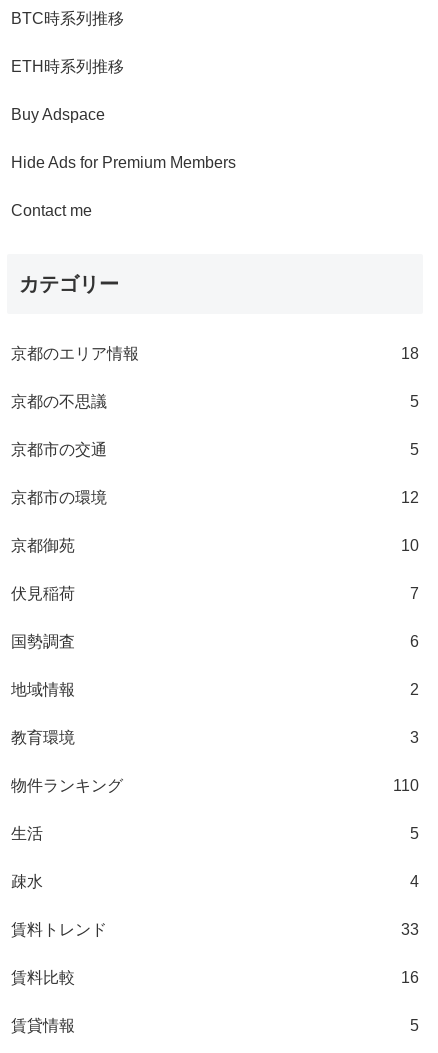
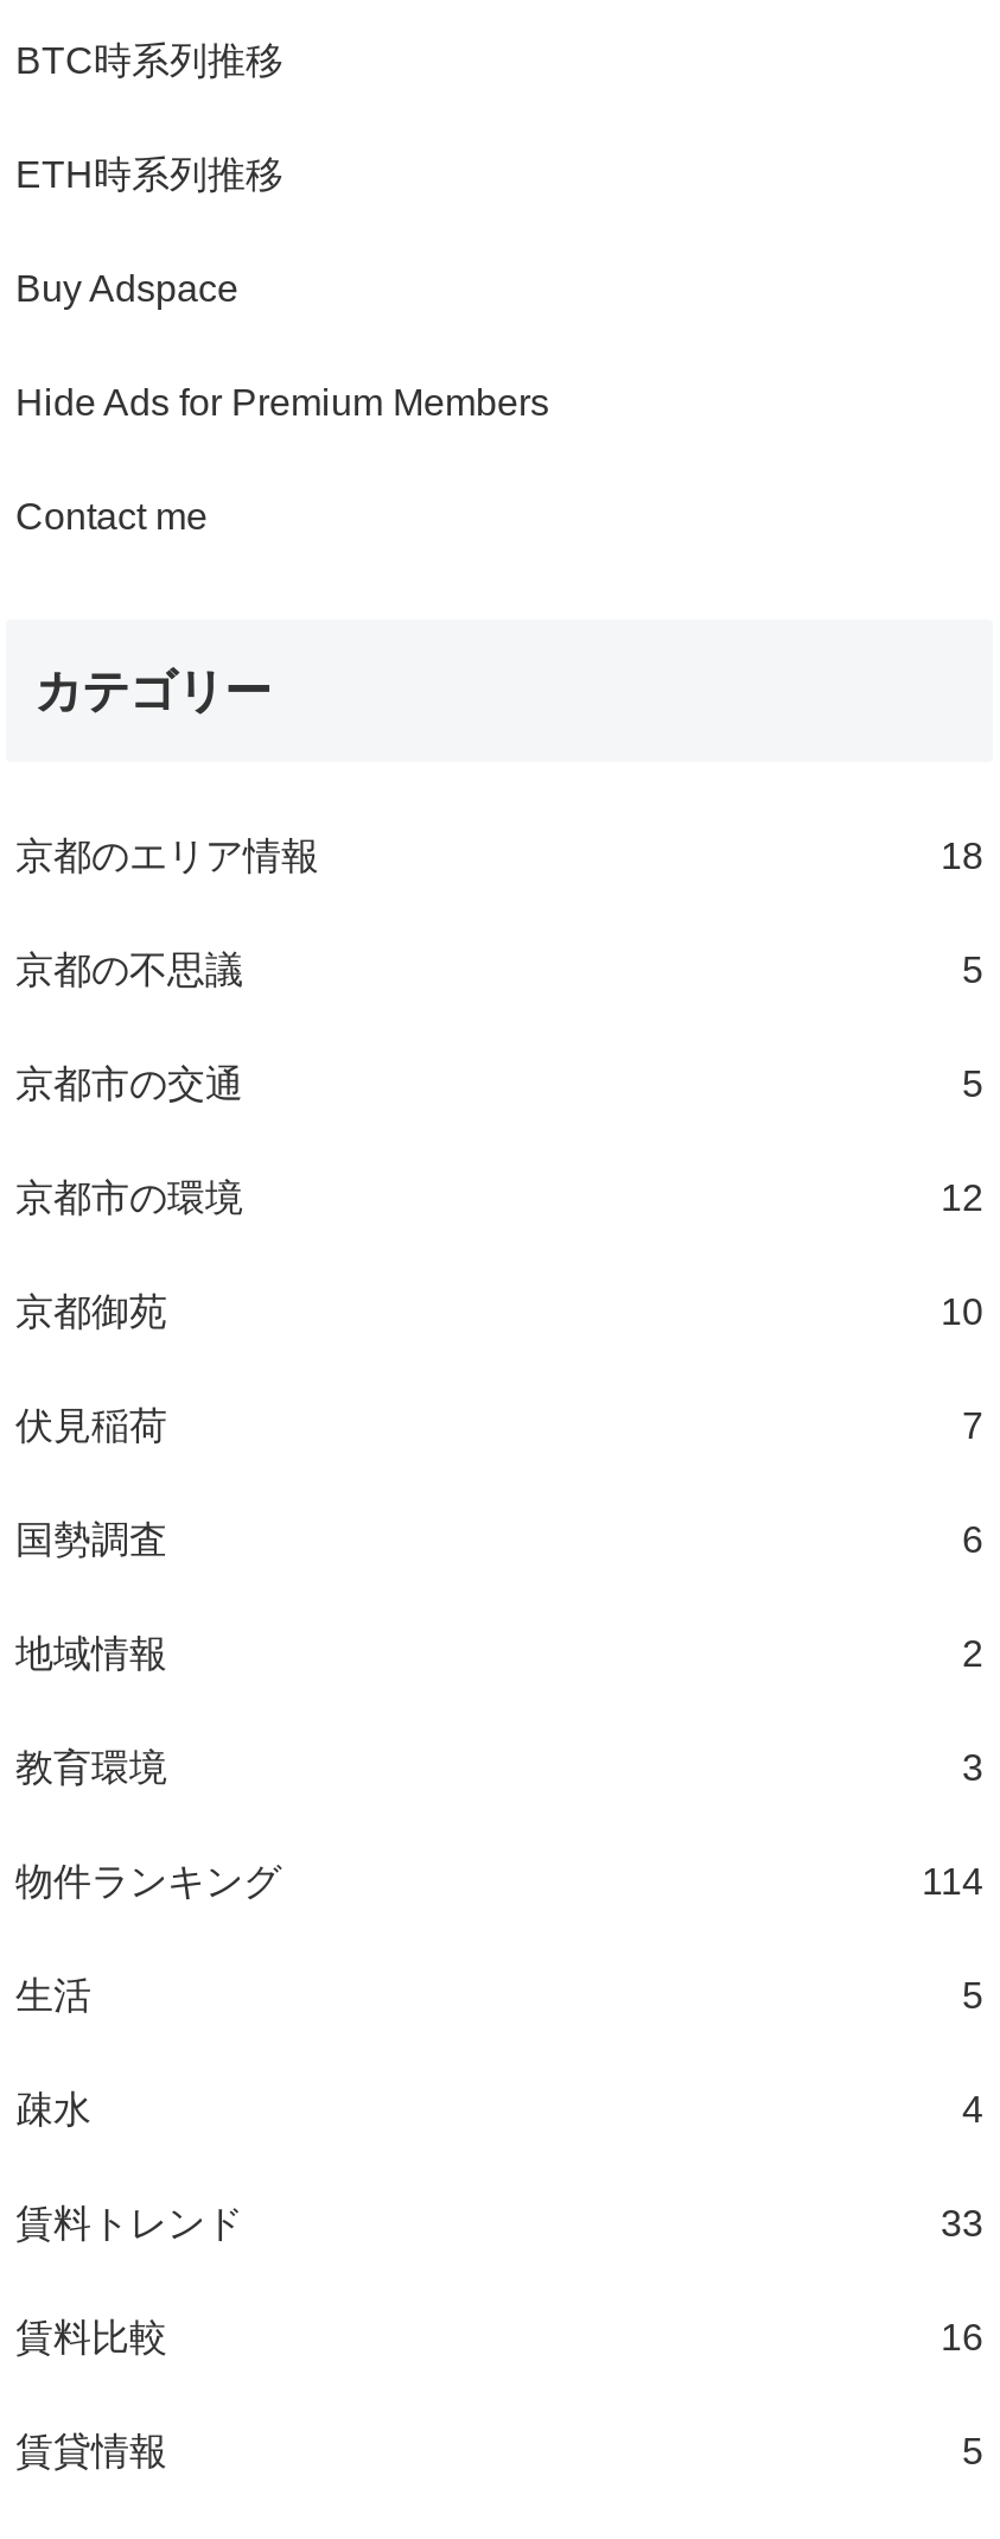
- 110
+ 114
